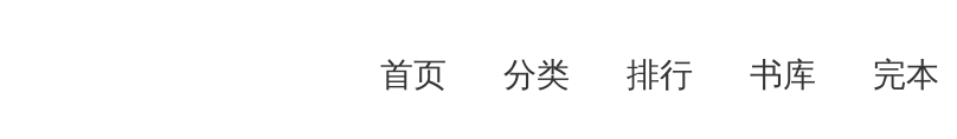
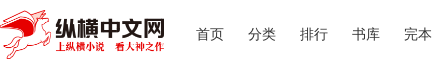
+ [image]
